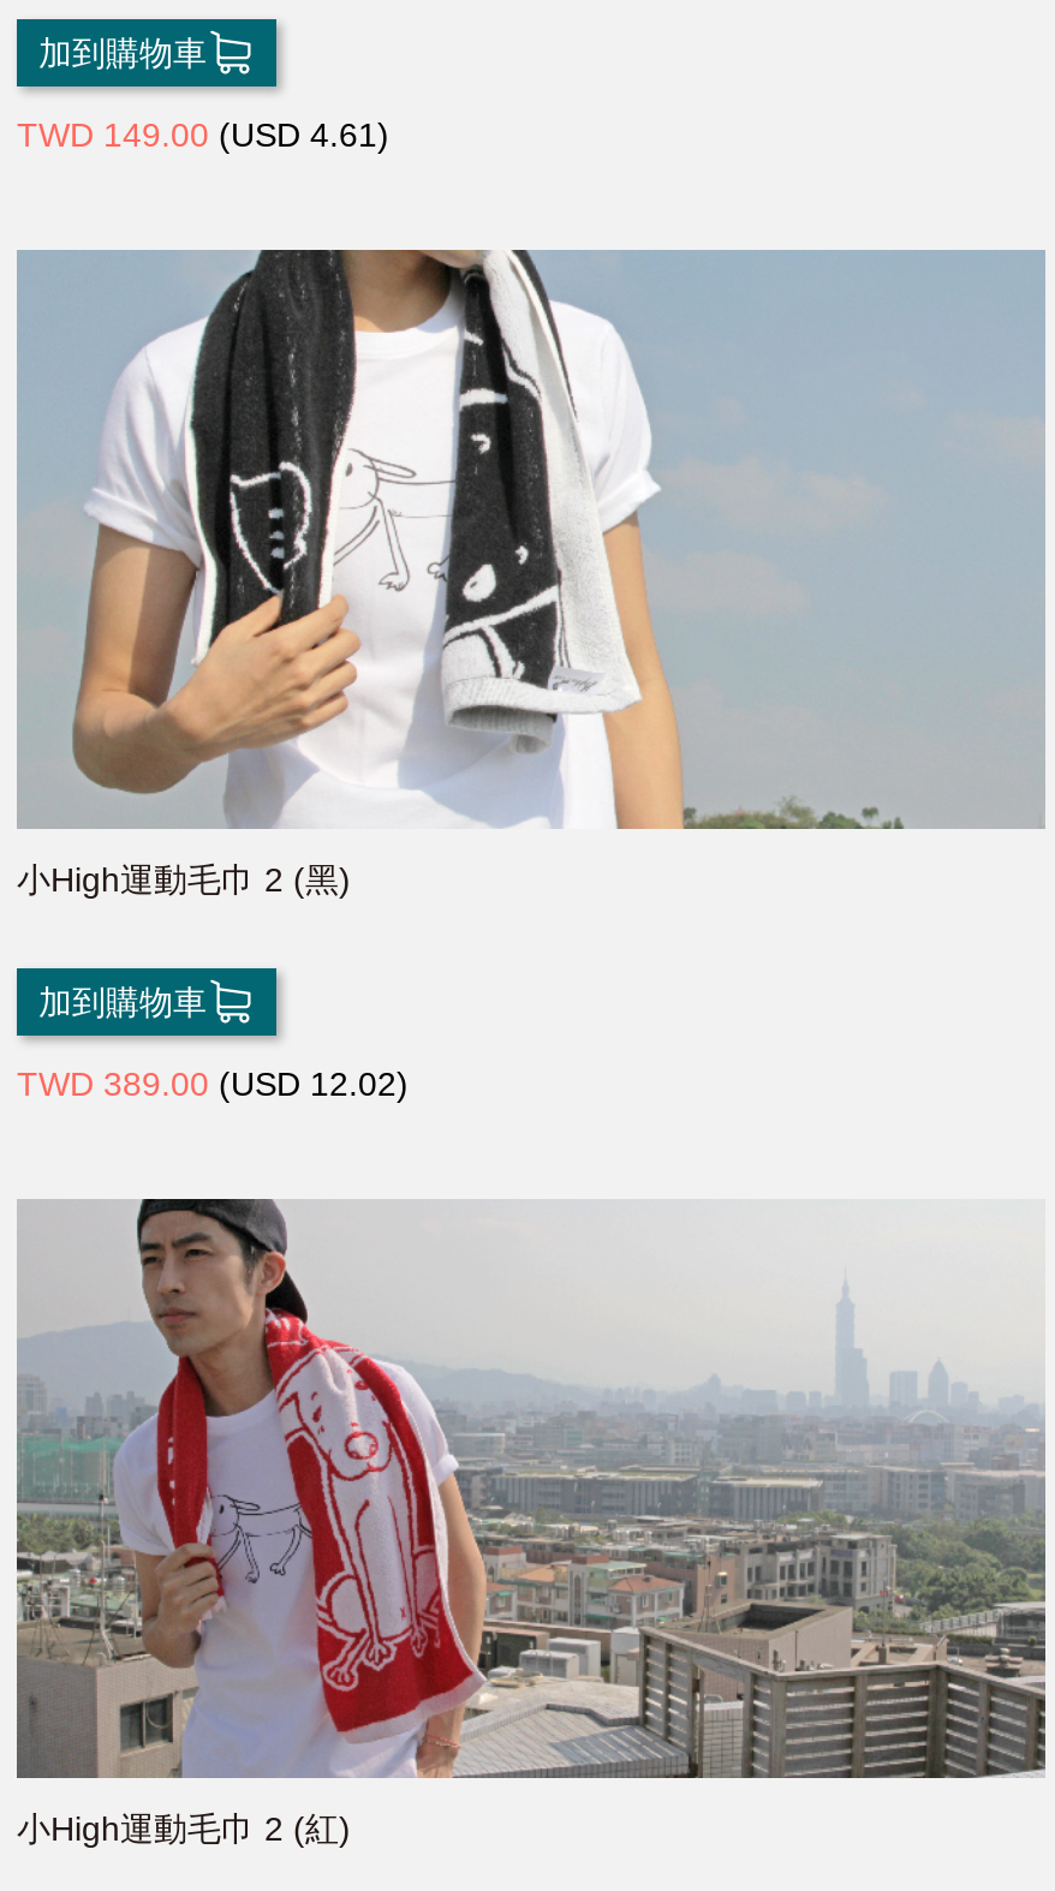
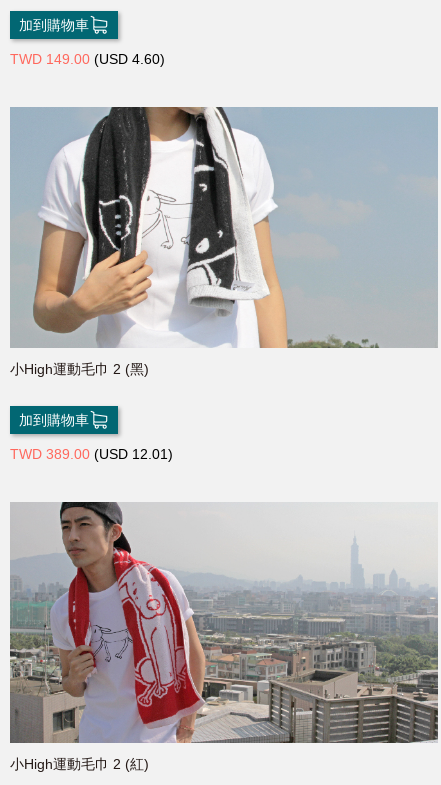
- TWD 149.00 (USD 4.61)
+ TWD 149.00 (USD 4.60)

- TWD 389.00 (USD 12.02)
+ TWD 389.00 (USD 12.01)
